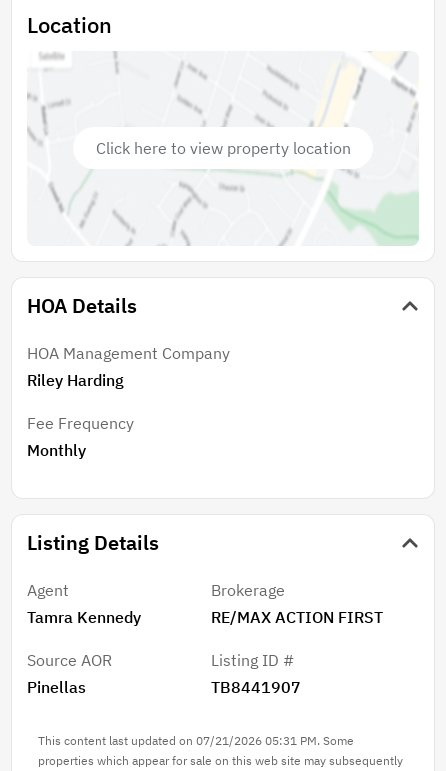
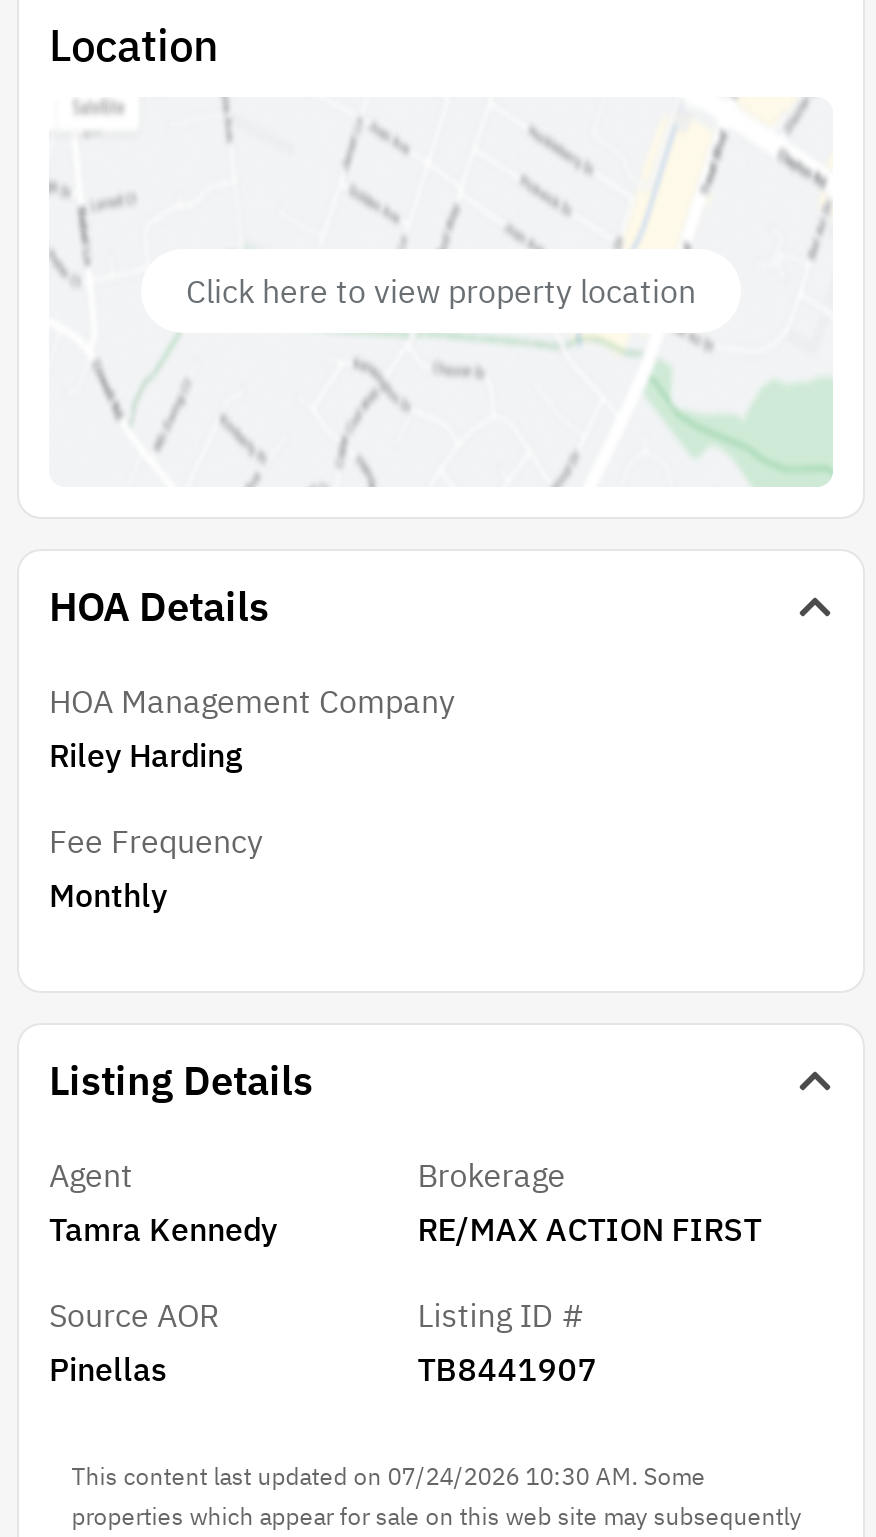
- This content last updated on 07/21/2026 05:31 PM. Some
+ This content last updated on 07/24/2026 10:30 AM. Some
